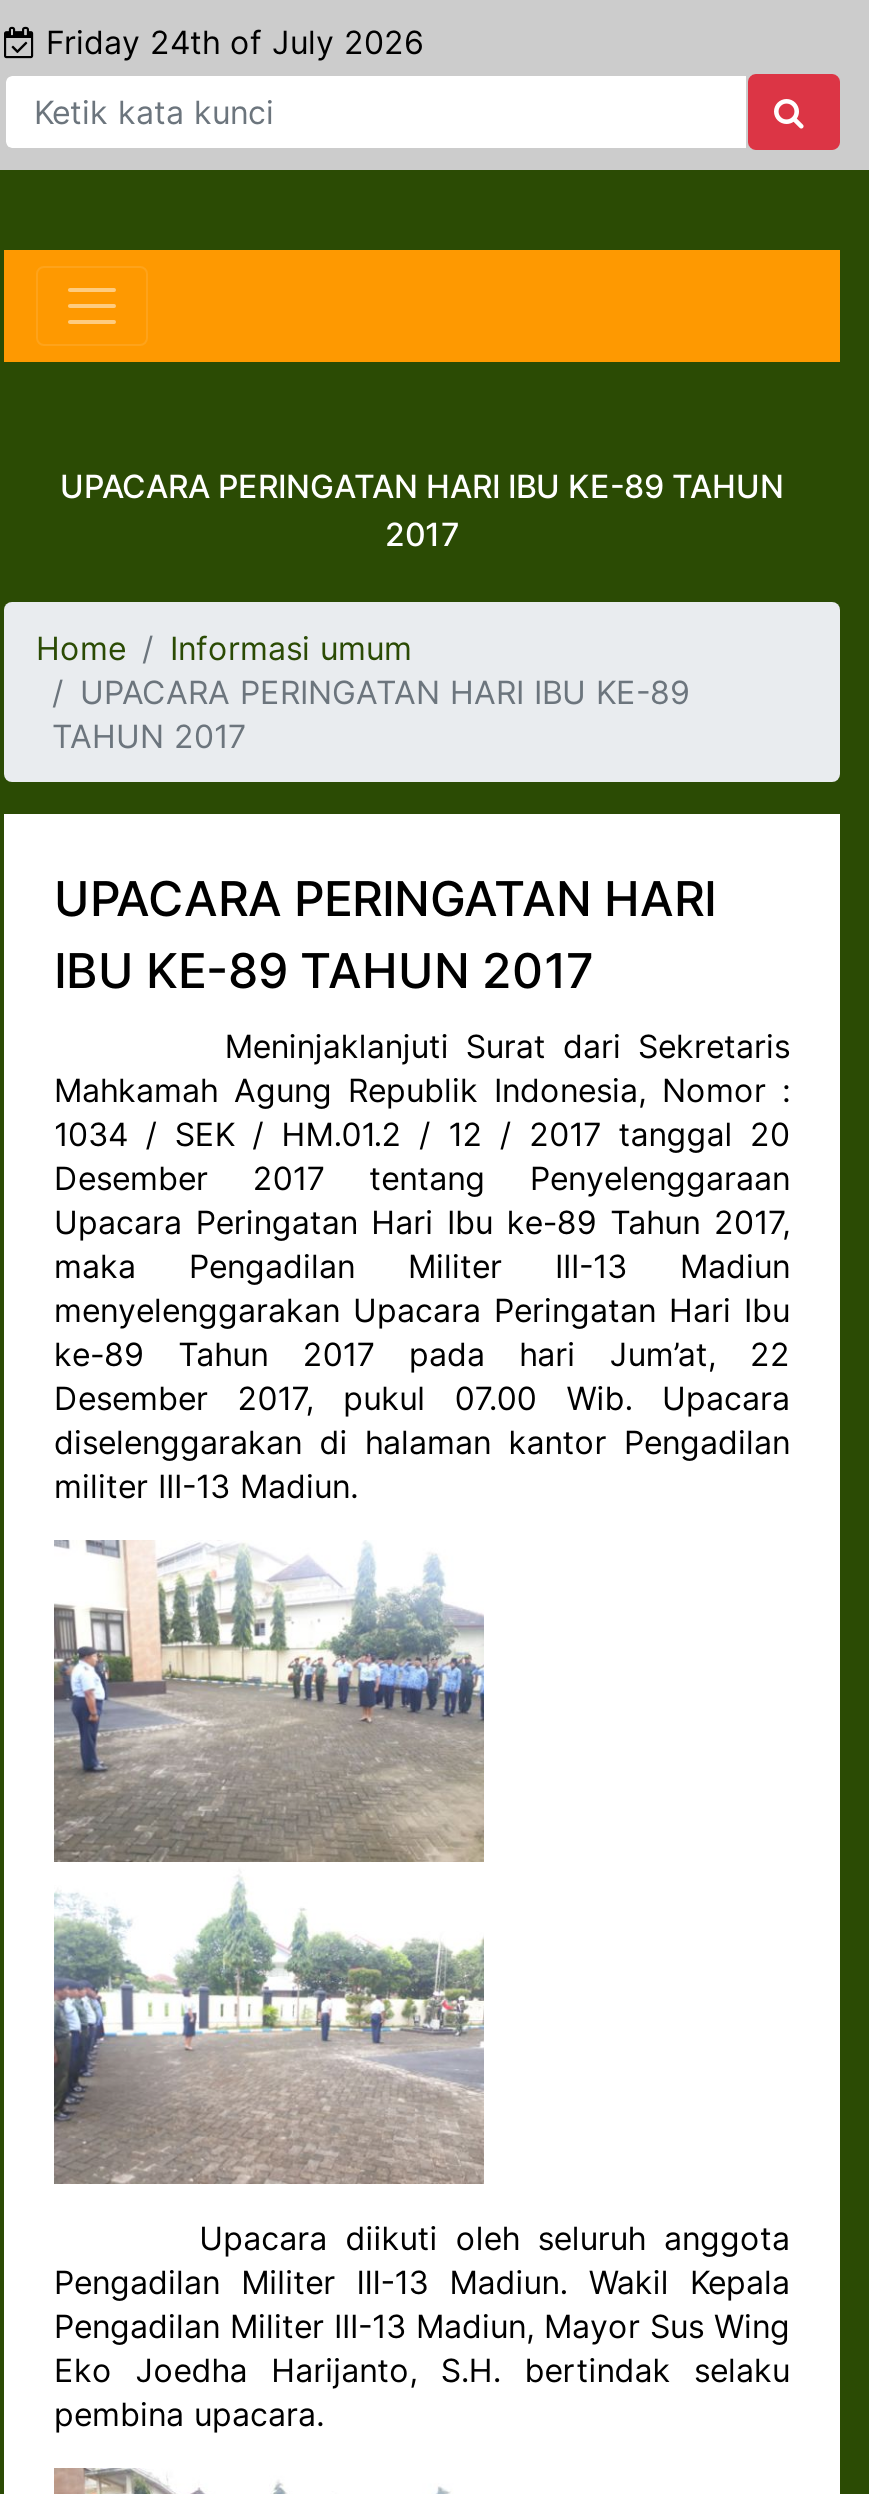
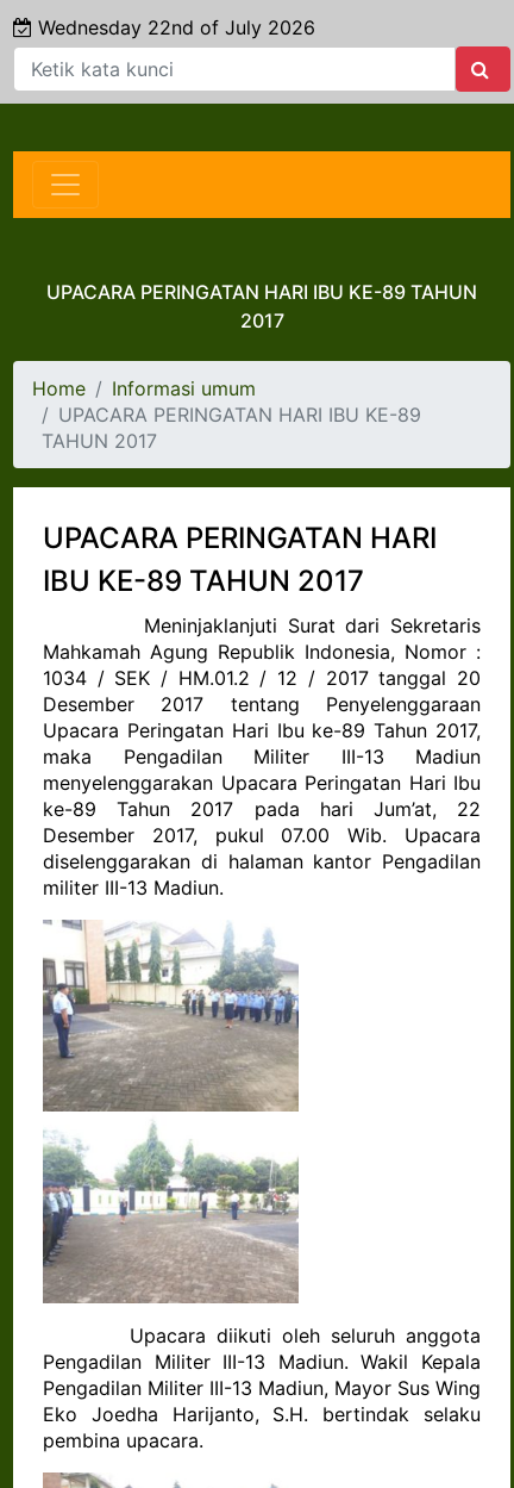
- Friday 24th of July 2026
+ Wednesday 22nd of July 2026
